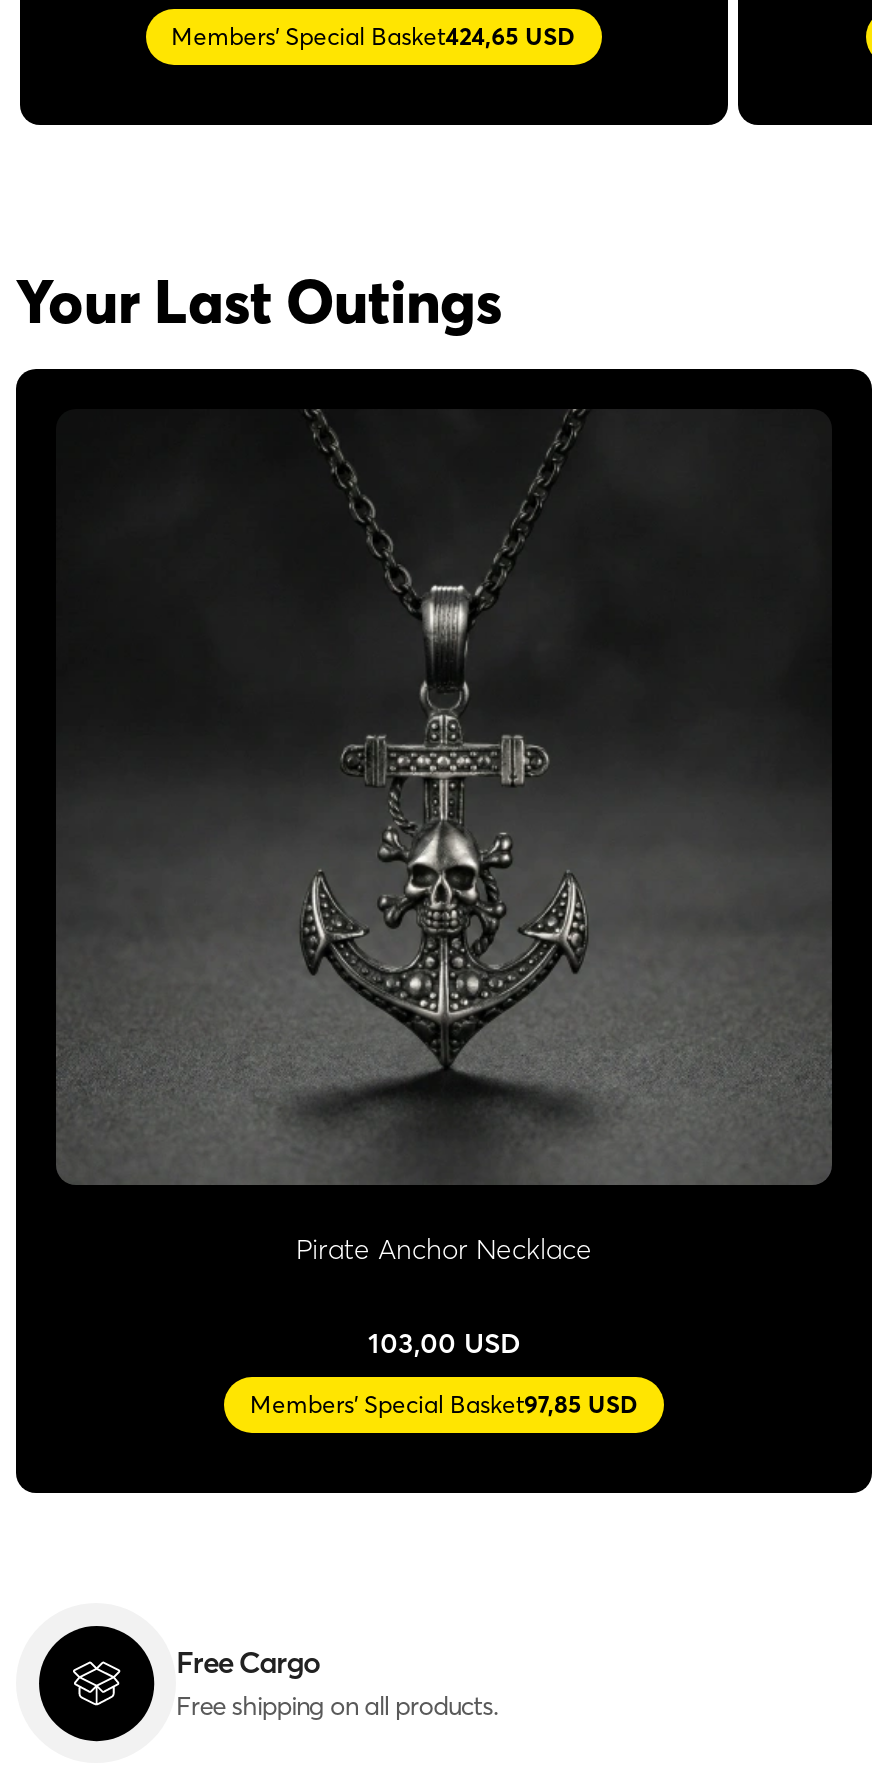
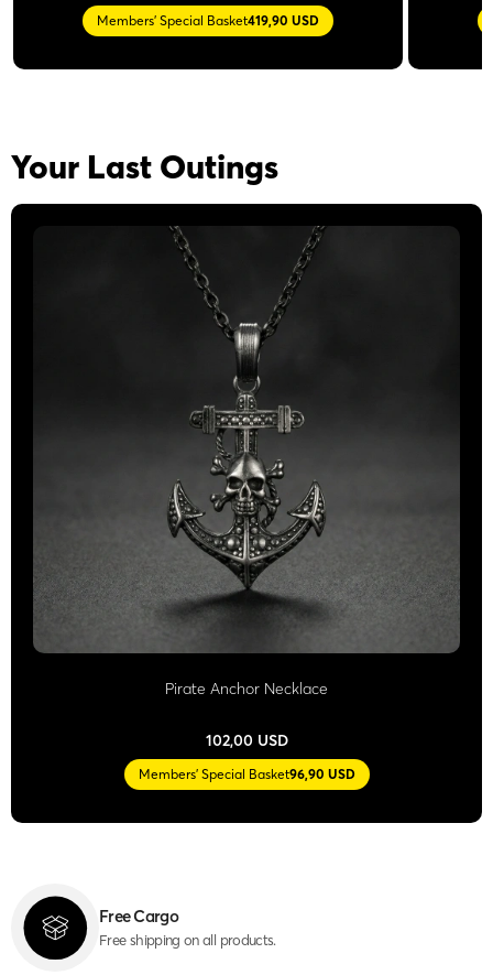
- Members' Special Basket424,65 USD
+ Members' Special Basket419,90 USD

- 103,00 USD
+ 102,00 USD

- Members' Special Basket97,85 USD
+ Members' Special Basket96,90 USD
